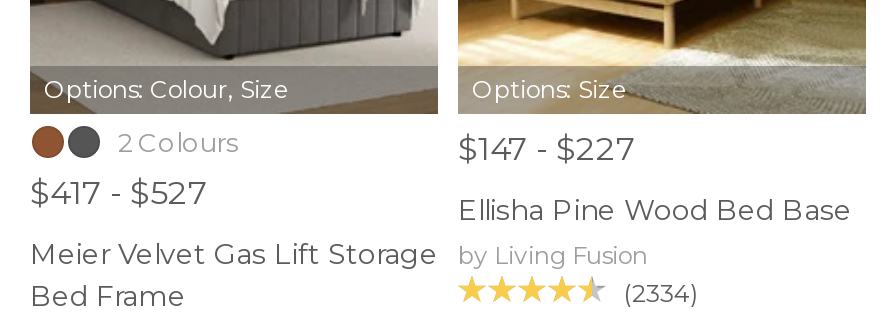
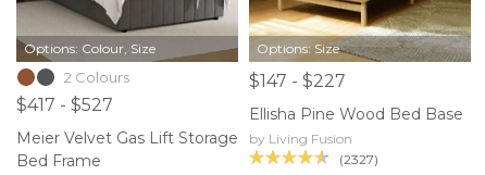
- (2334)
+ (2327)
